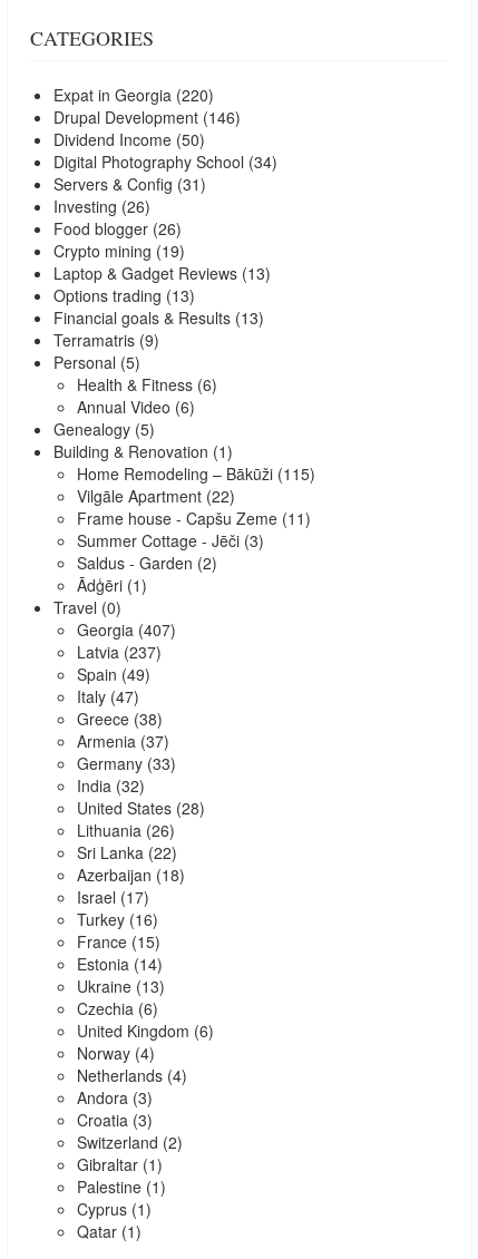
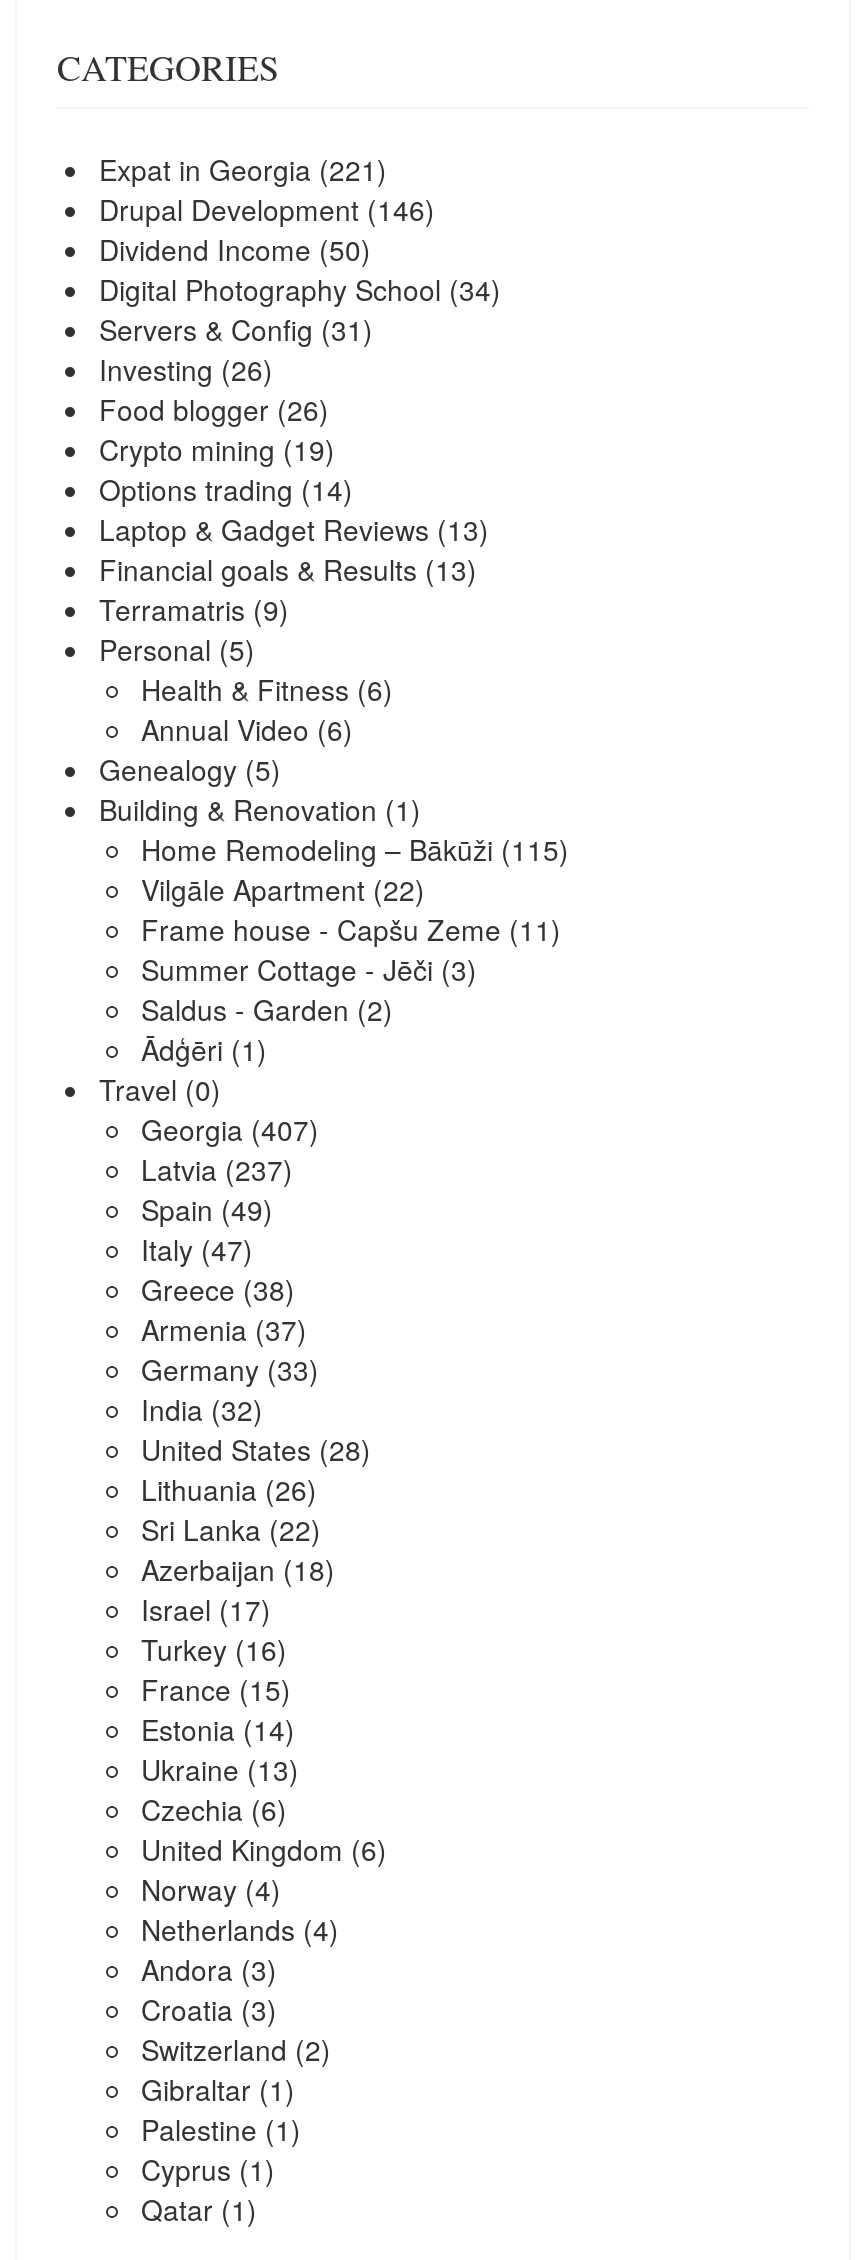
- Expat in Georgia (220)
+ Expat in Georgia (221)

+ Options trading (14)

moved down: Laptop & Gadget Reviews (13)

- Options trading (13)
